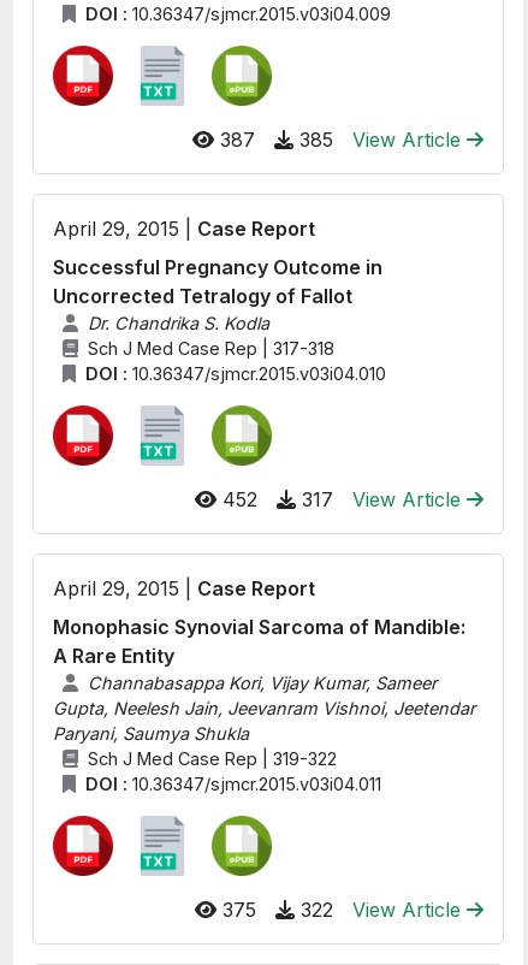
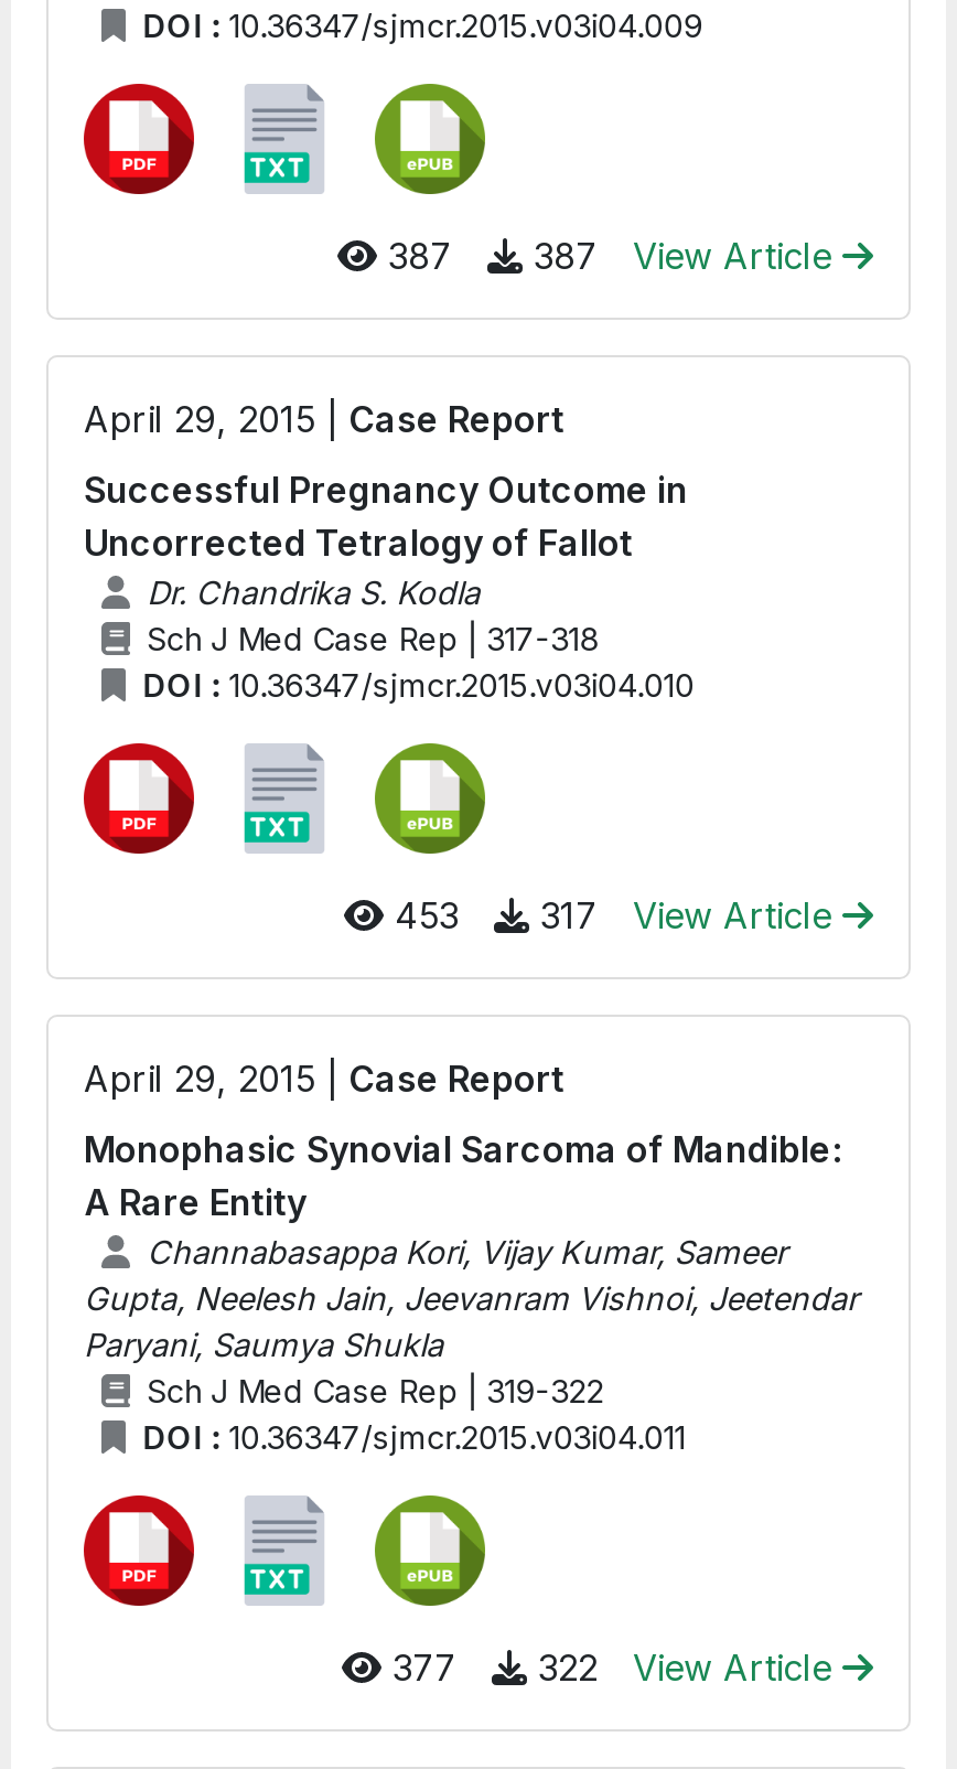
- 387 385 View Article
+ 387 387 View Article

- 452 317 View Article
+ 453 317 View Article

- 375 322 View Article
+ 377 322 View Article
